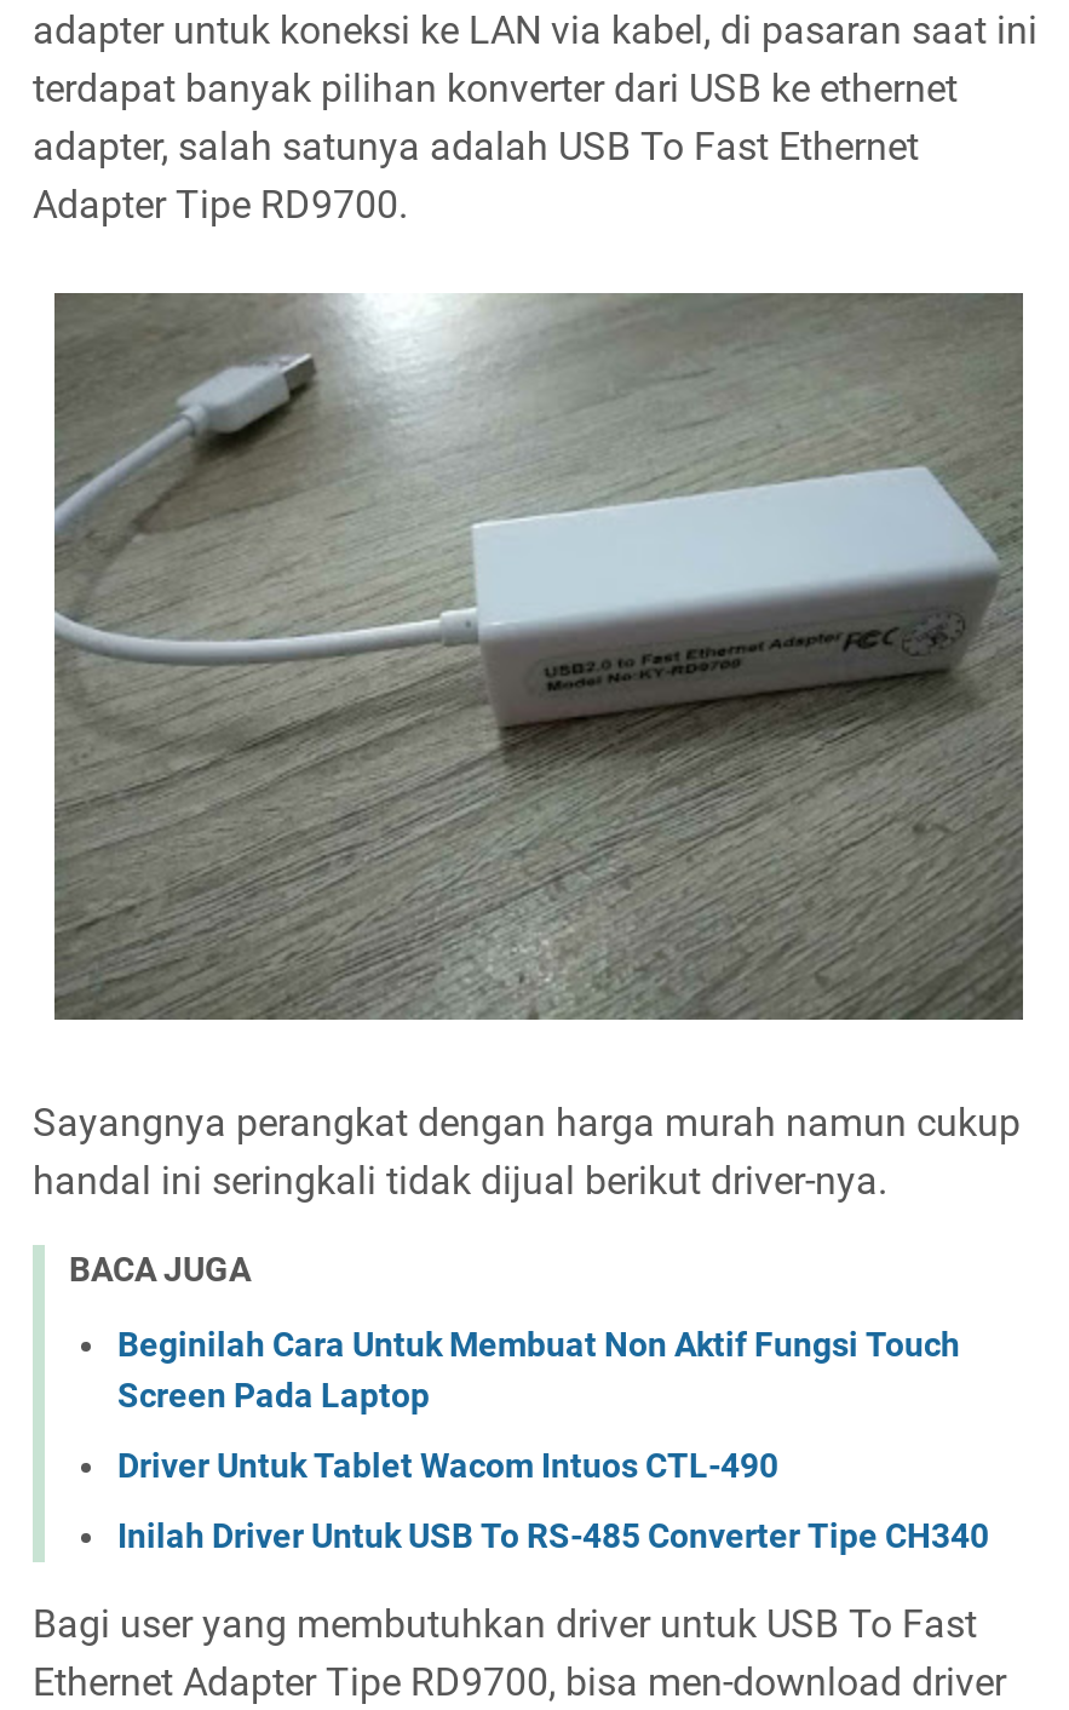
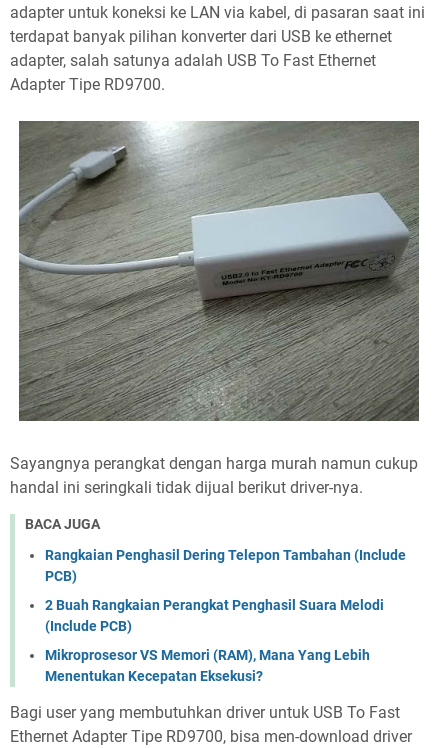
- Beginilah Cara Untuk Membuat Non Aktif Fungsi Touch
- Screen Pada Laptop
+ Rangkaian Penghasil Dering Telepon Tambahan (Include
+ PCB)

- Driver Untuk Tablet Wacom Intuos CTL-490
+ 2 Buah Rangkaian Perangkat Penghasil Suara Melodi
+ (Include PCB)

- Inilah Driver Untuk USB To RS-485 Converter Tipe CH340
+ Mikroprosesor VS Memori (RAM), Mana Yang Lebih
+ Menentukan Kecepatan Eksekusi?
